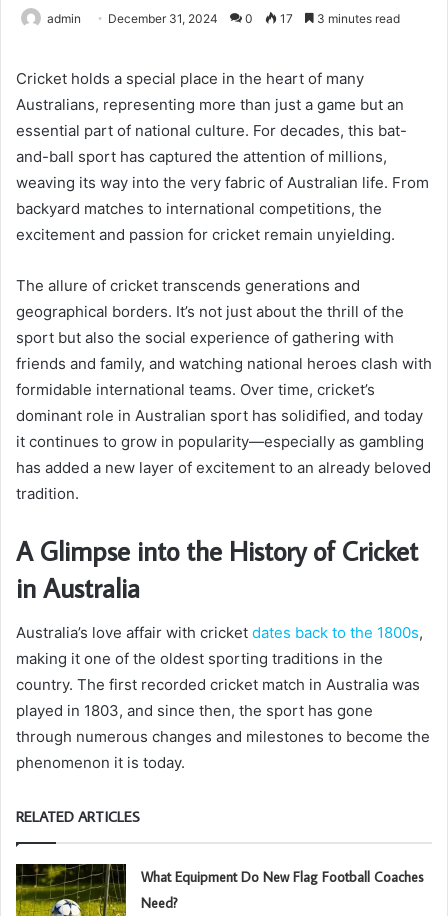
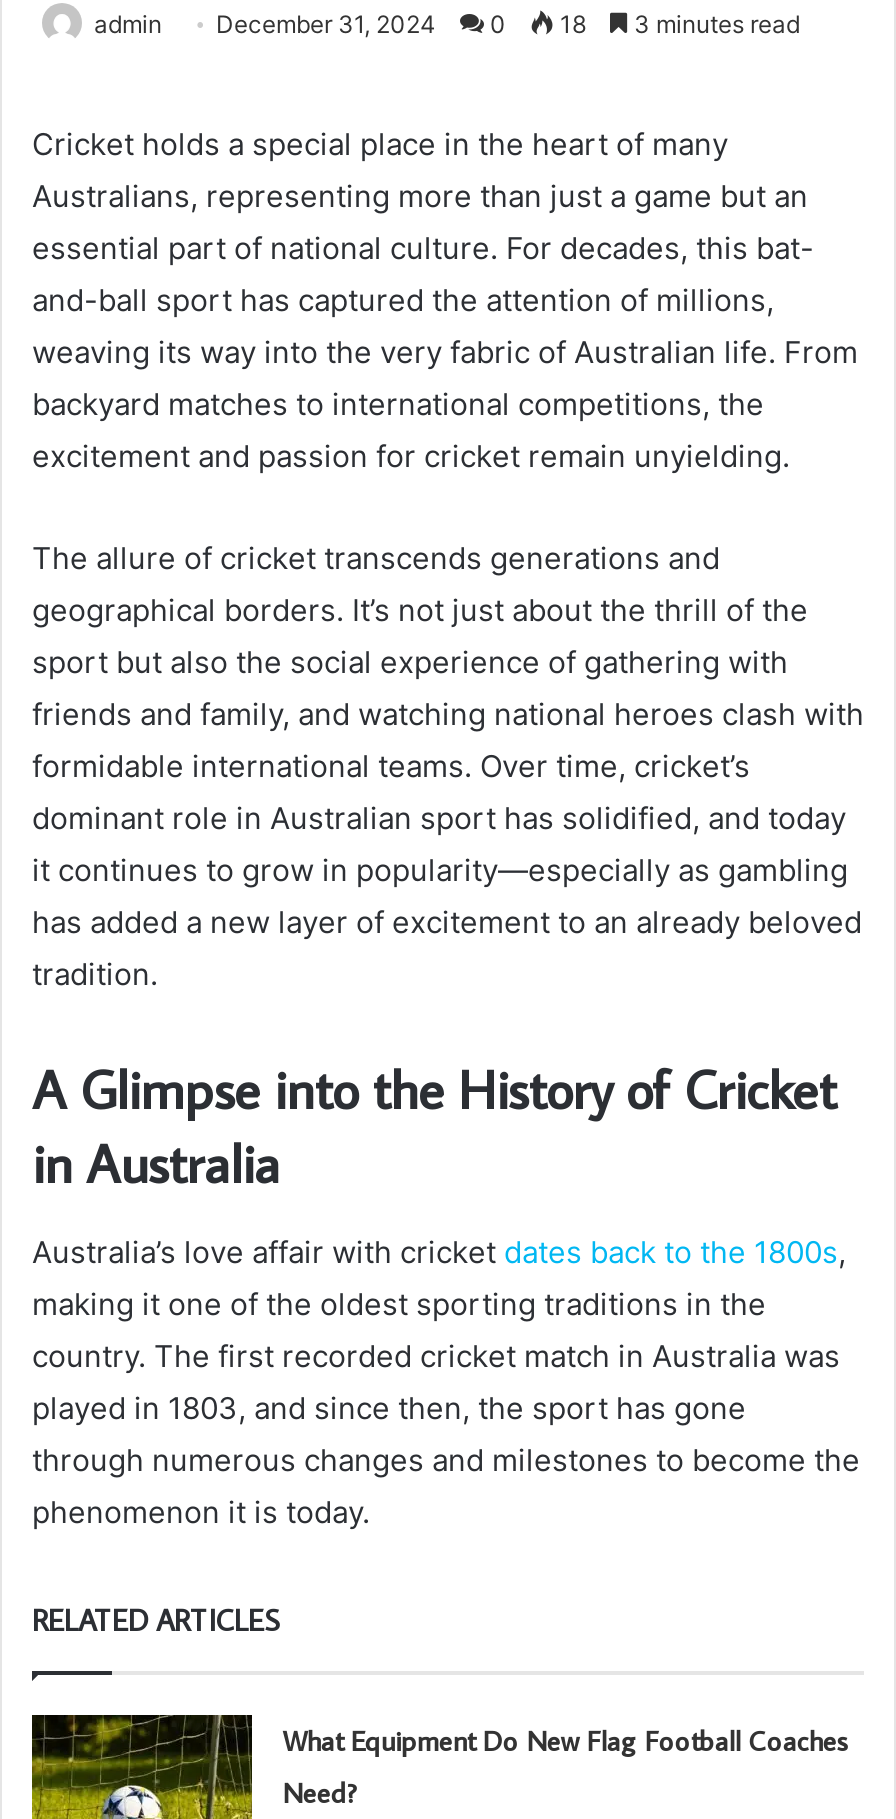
- admin December 31, 2024 0 17 3 minutes read
+ admin December 31, 2024 0 18 3 minutes read
